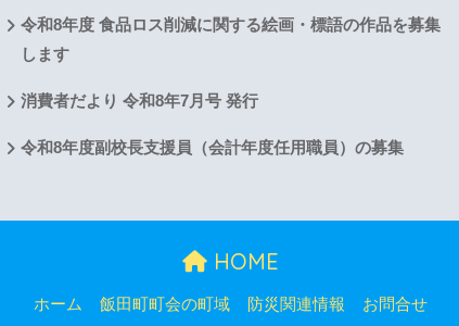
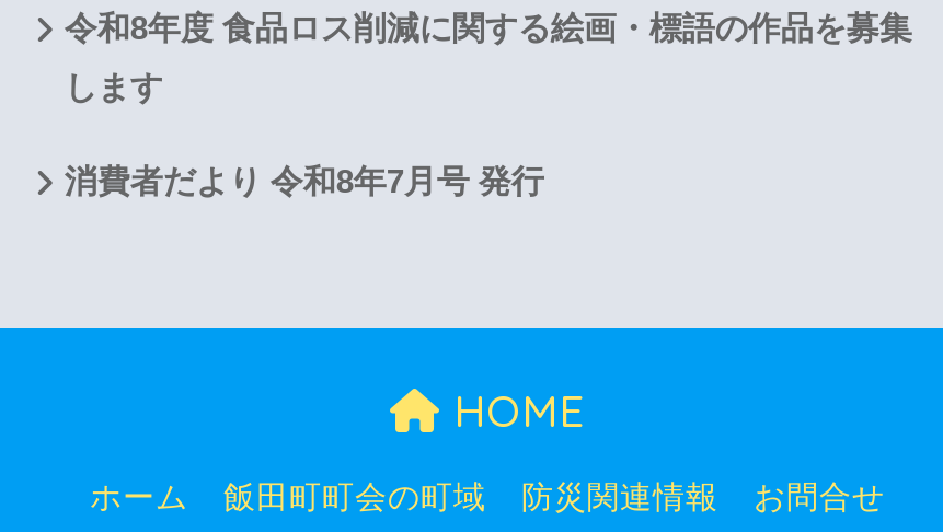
- 令和8年度副校長支援員（会計年度任用職員）の募集
